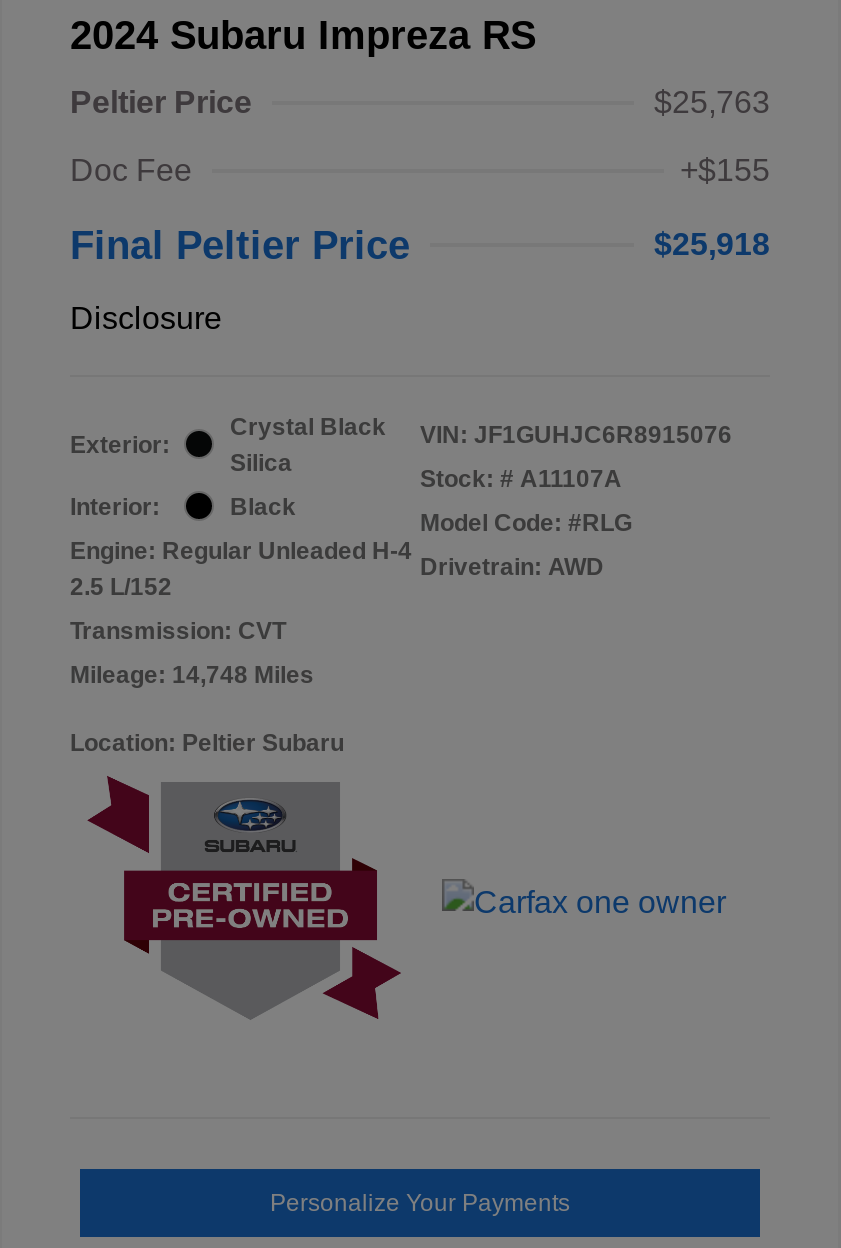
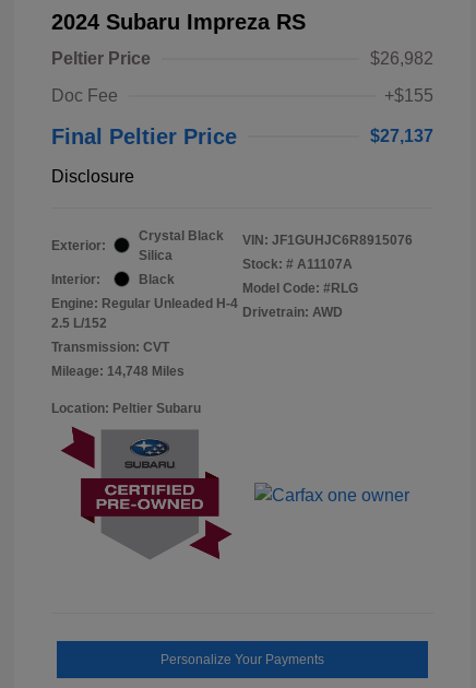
- $25,763
+ $26,982

- $25,918
+ $27,137
